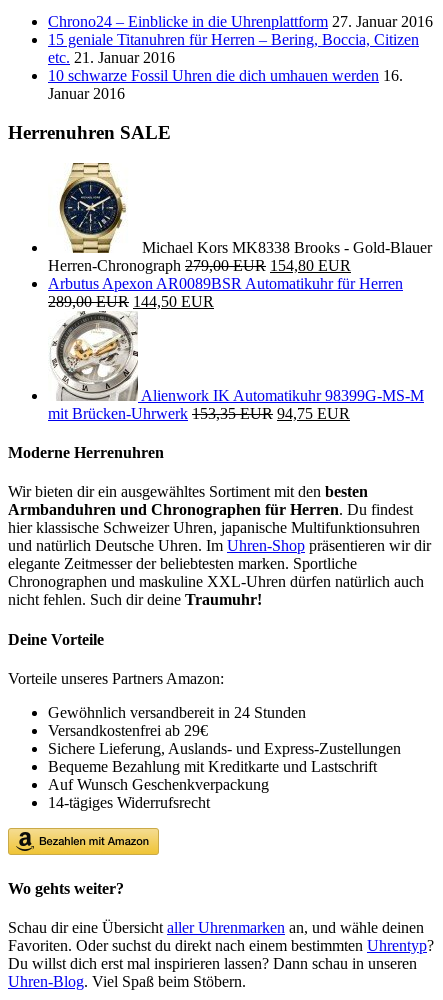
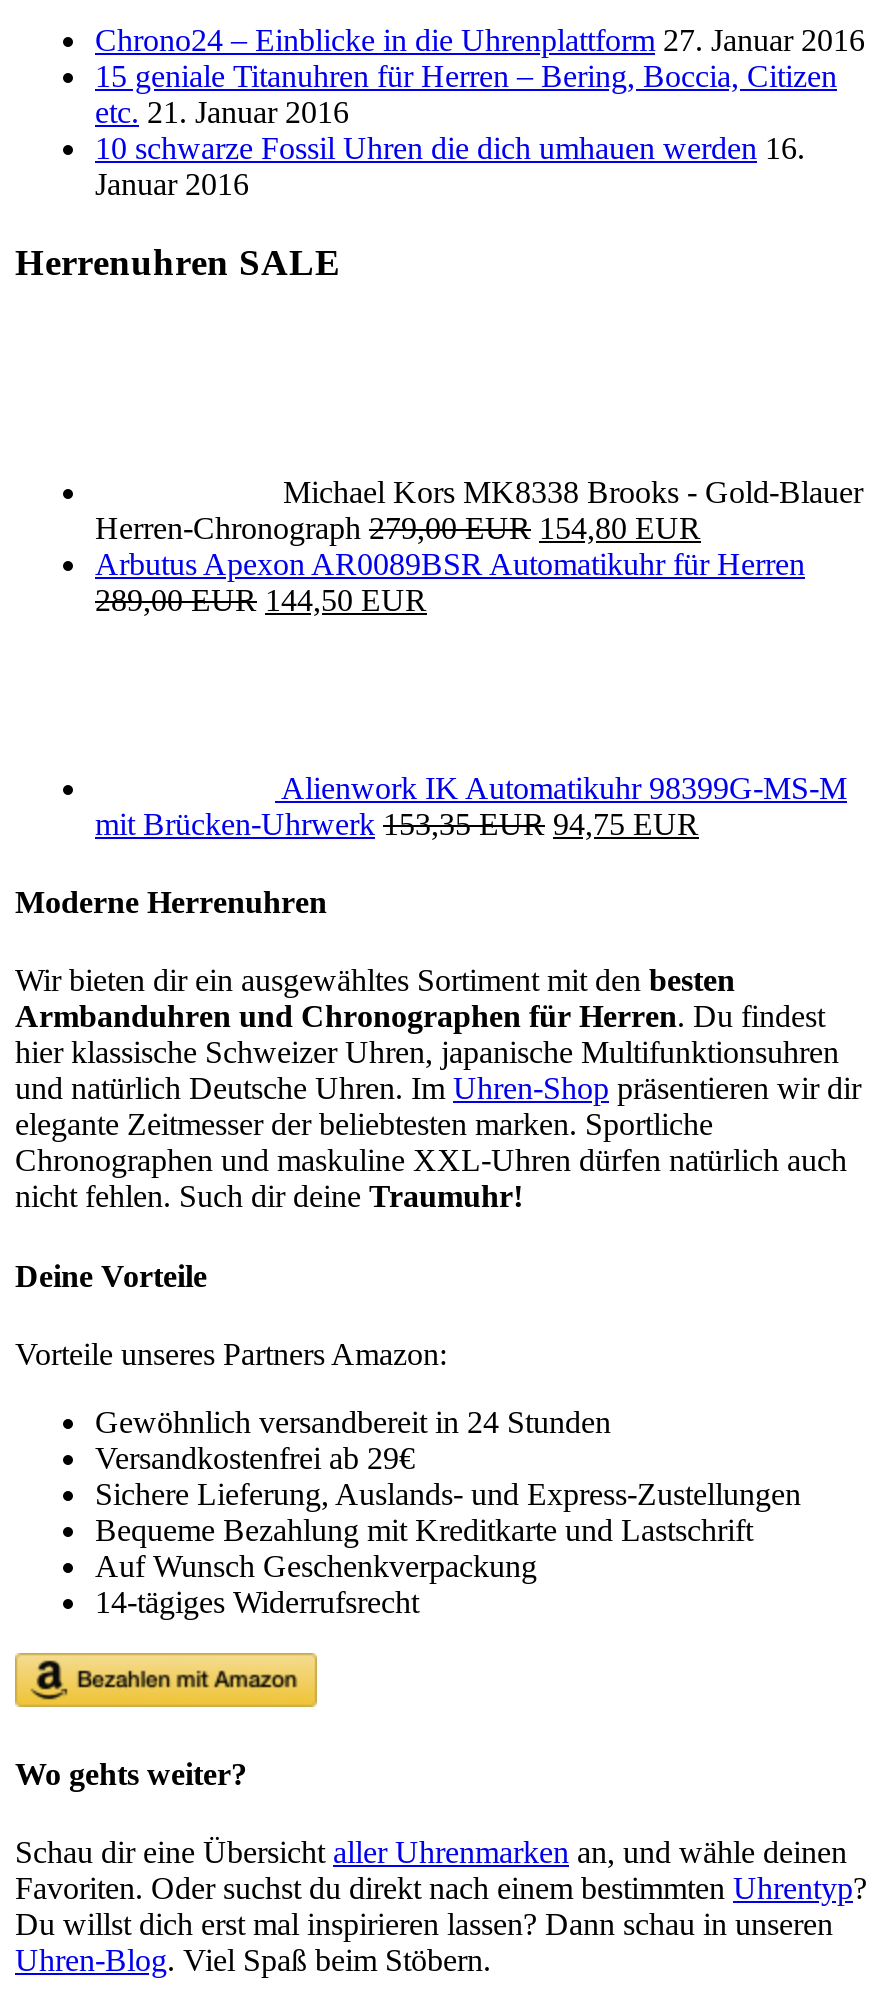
- [image]

- [image]
